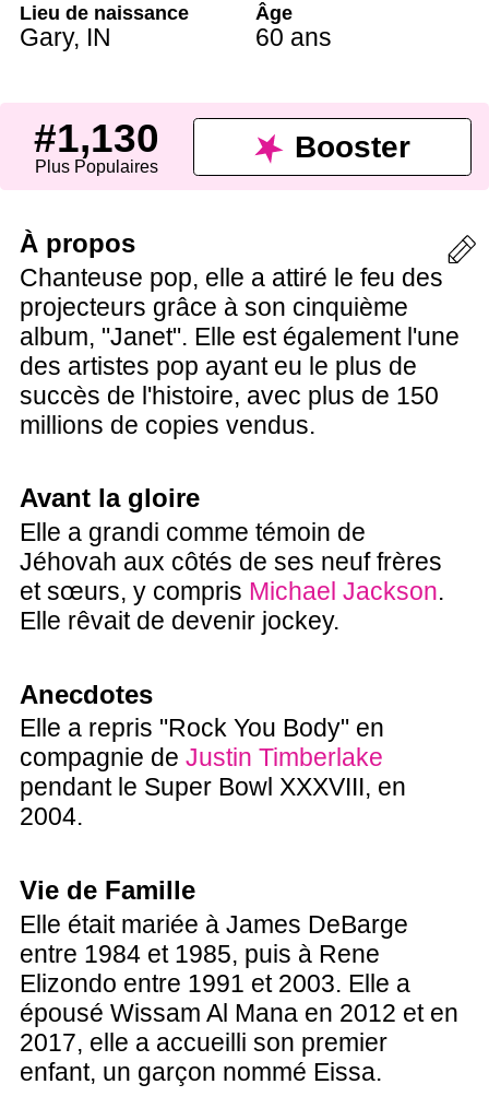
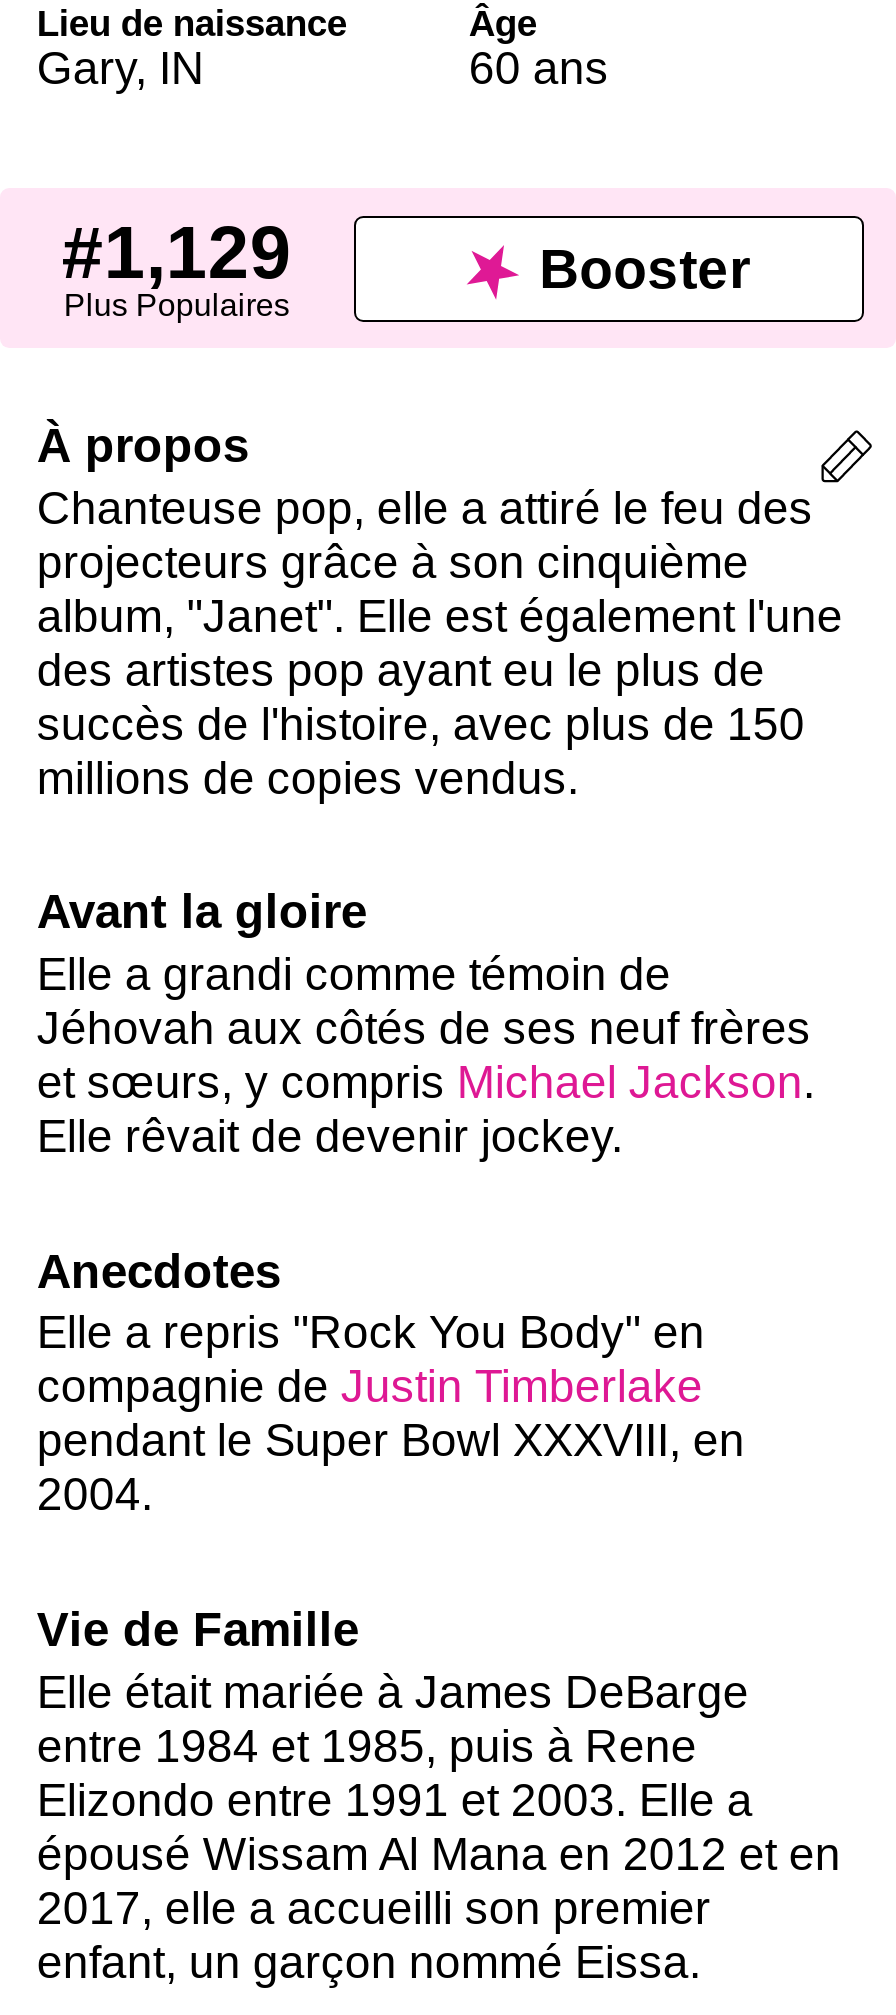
- #1,130
+ #1,129
